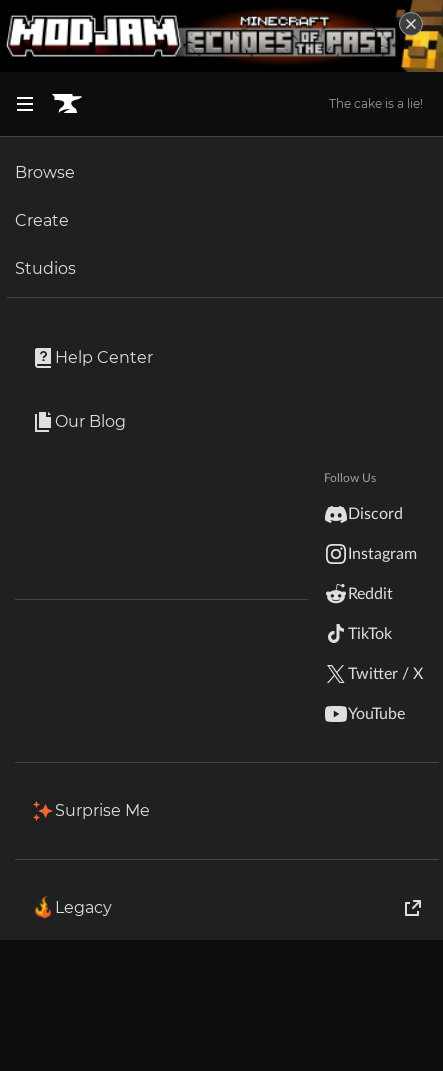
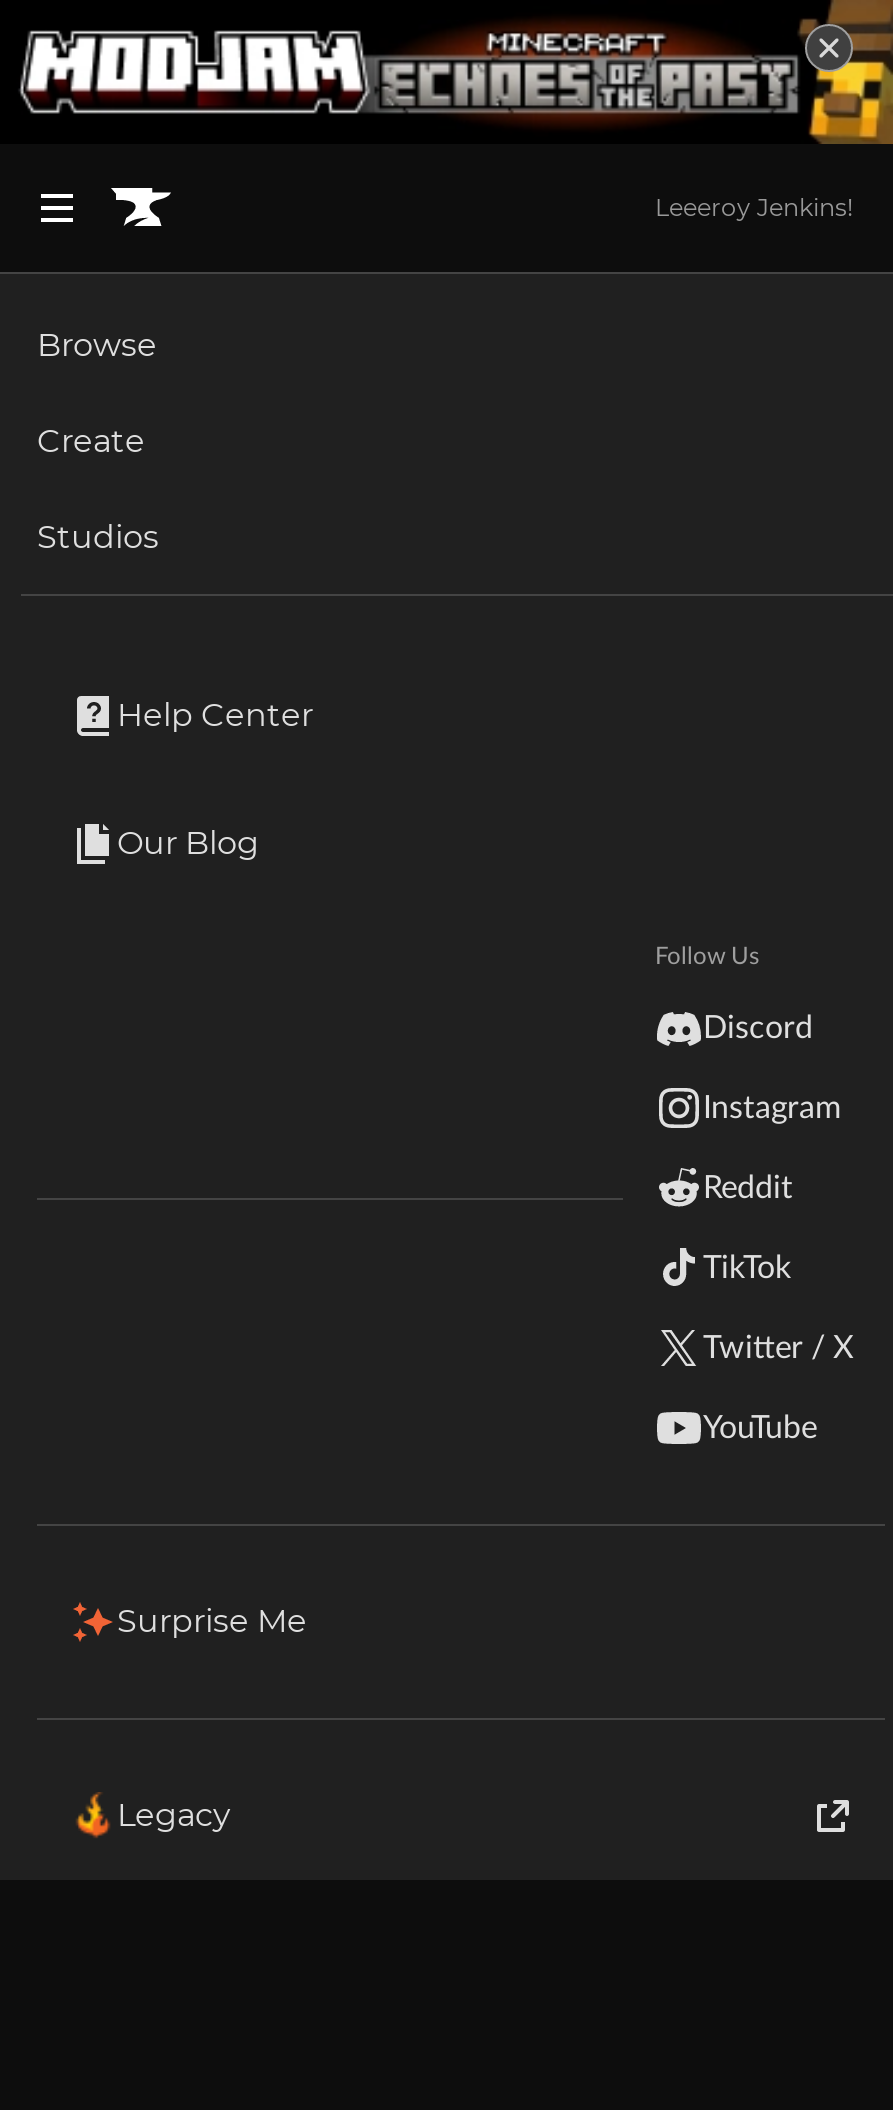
- The cake is a lie!
+ Leeeroy Jenkins!
